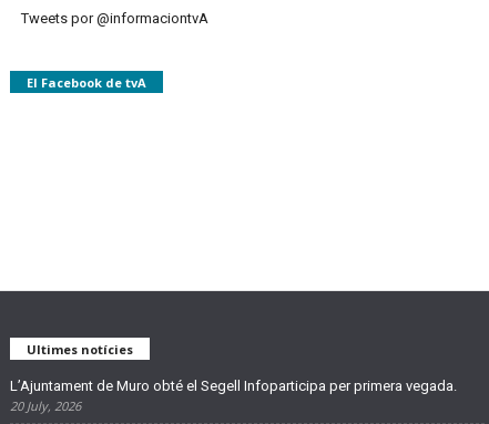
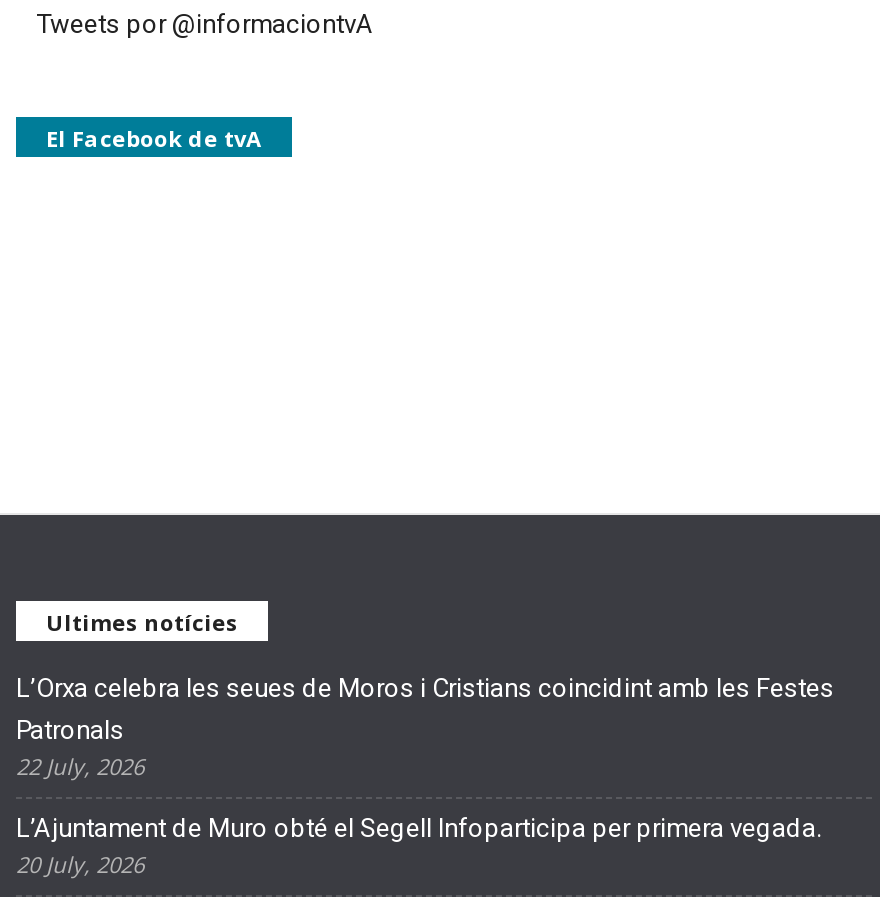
+ L’Orxa celebra les seues de Moros i Cristians coincidint amb les Festes
+ Patronals
+ 22 July, 2026
